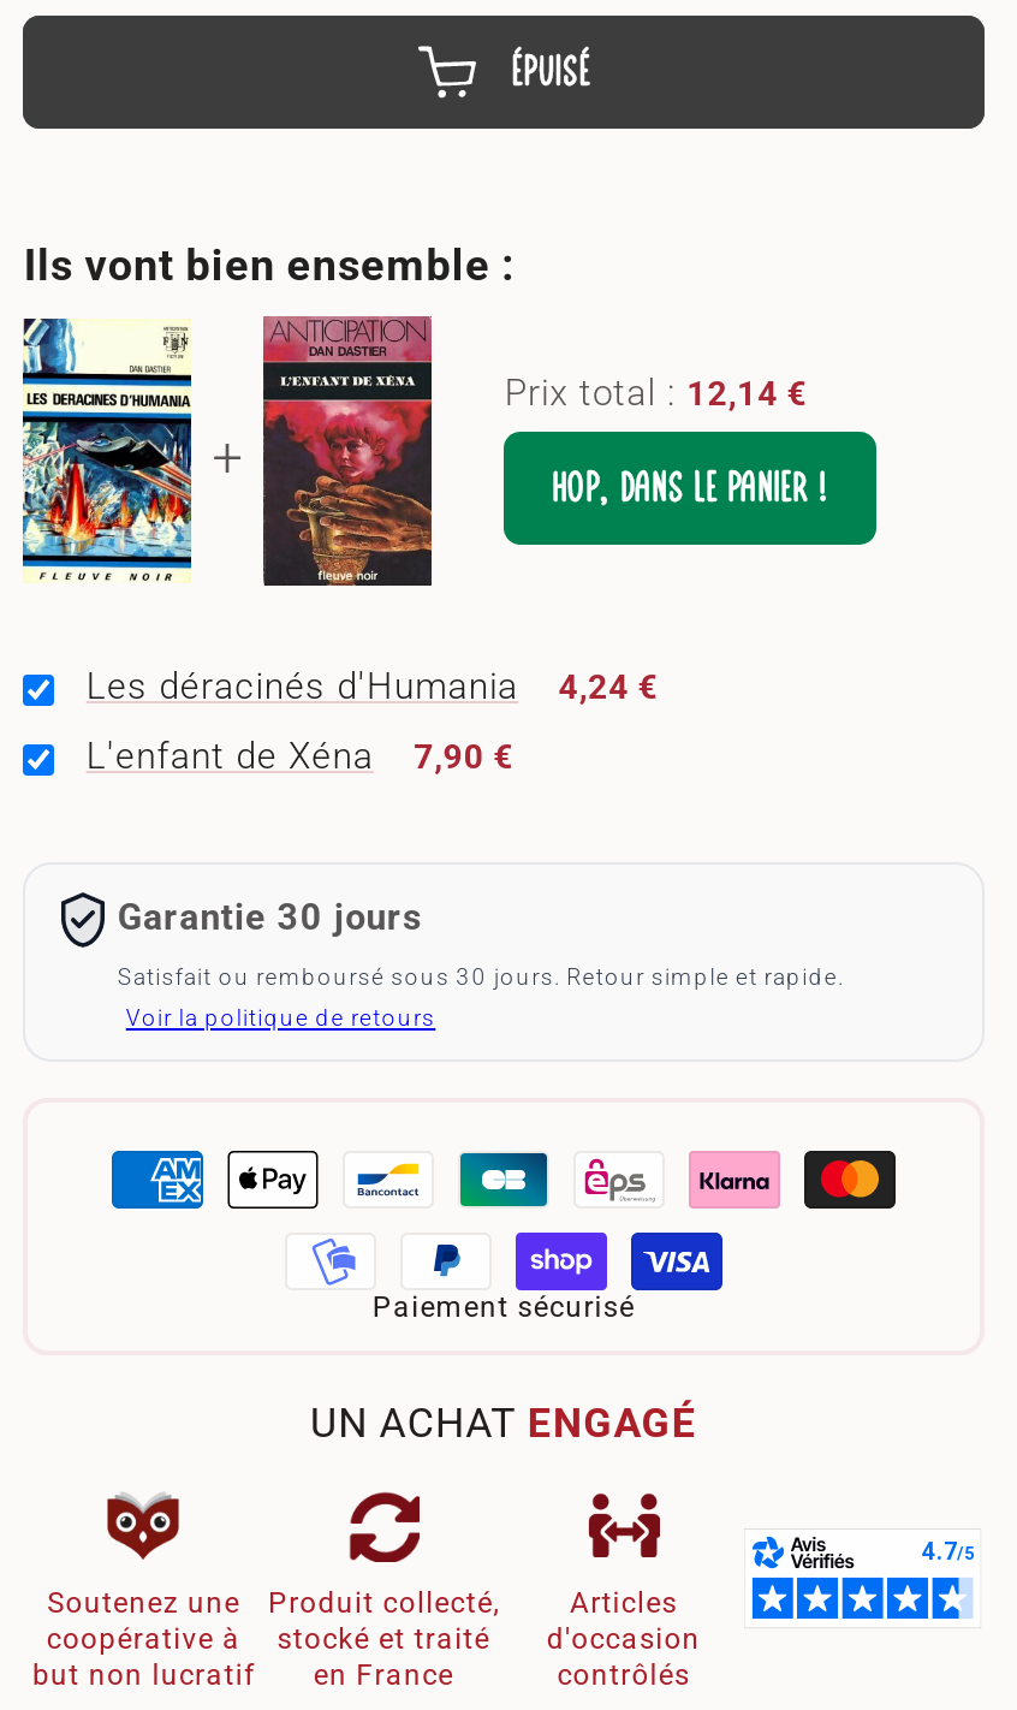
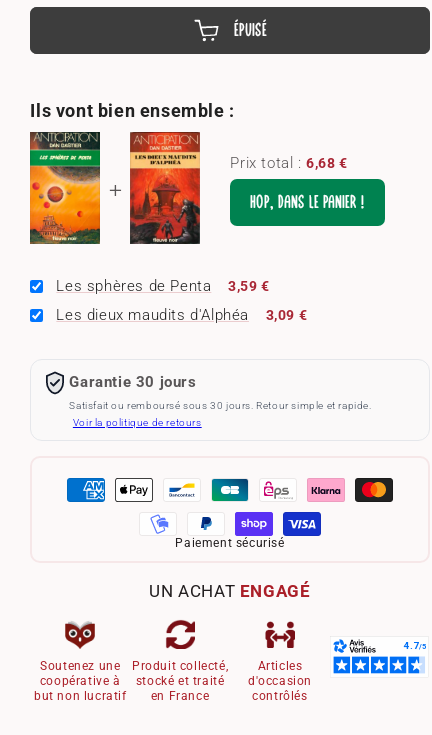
- [image]
- Les déracinés d'Humania
- 4,24 €
+ [image]
+ Les sphères de Penta
+ 3,59 €

- [image]
- Prix total : 12,14 €
+ [image]
+ Prix total : 6,68 €

- L'enfant de Xéna
- 7,90 €
+ Les dieux maudits d'Alphéa
+ 3,09 €
